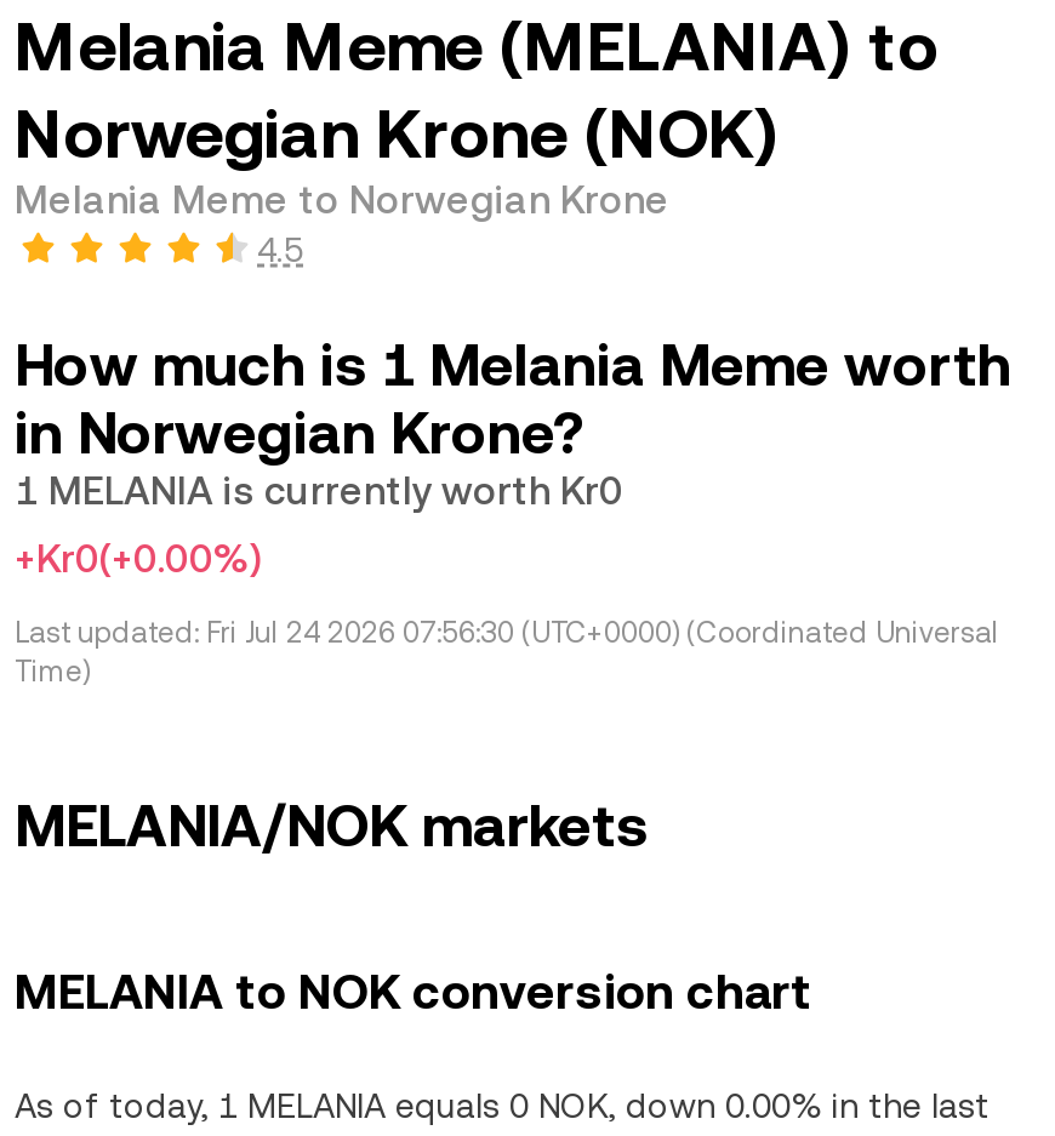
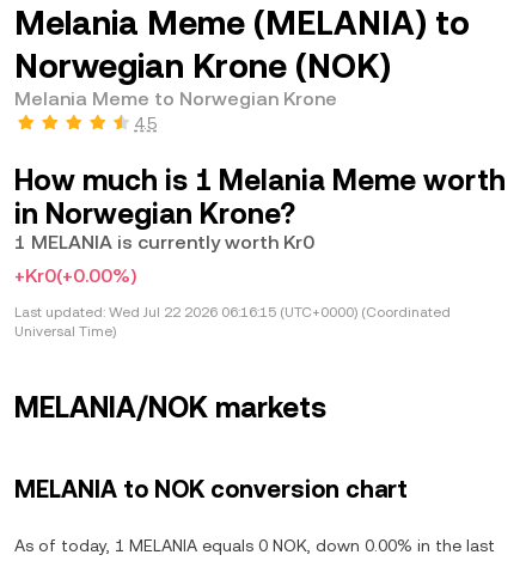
- Last updated: Fri Jul 24 2026 07:56:30 (UTC+0000) (Coordinated Universal
- Time)
+ Last updated: Wed Jul 22 2026 06:16:15 (UTC+0000) (Coordinated
+ Universal Time)
